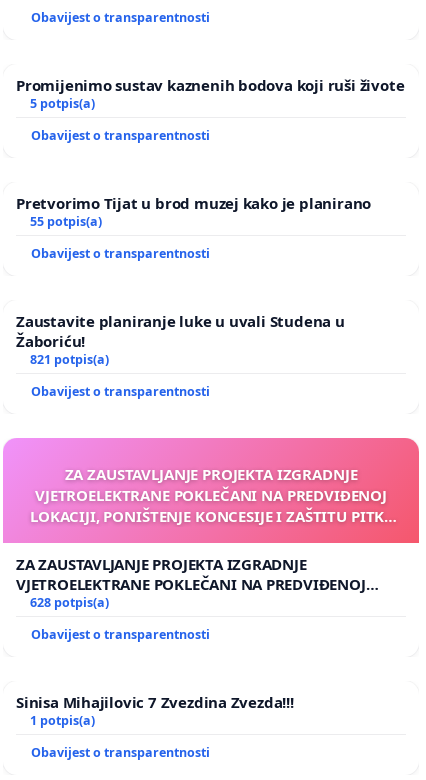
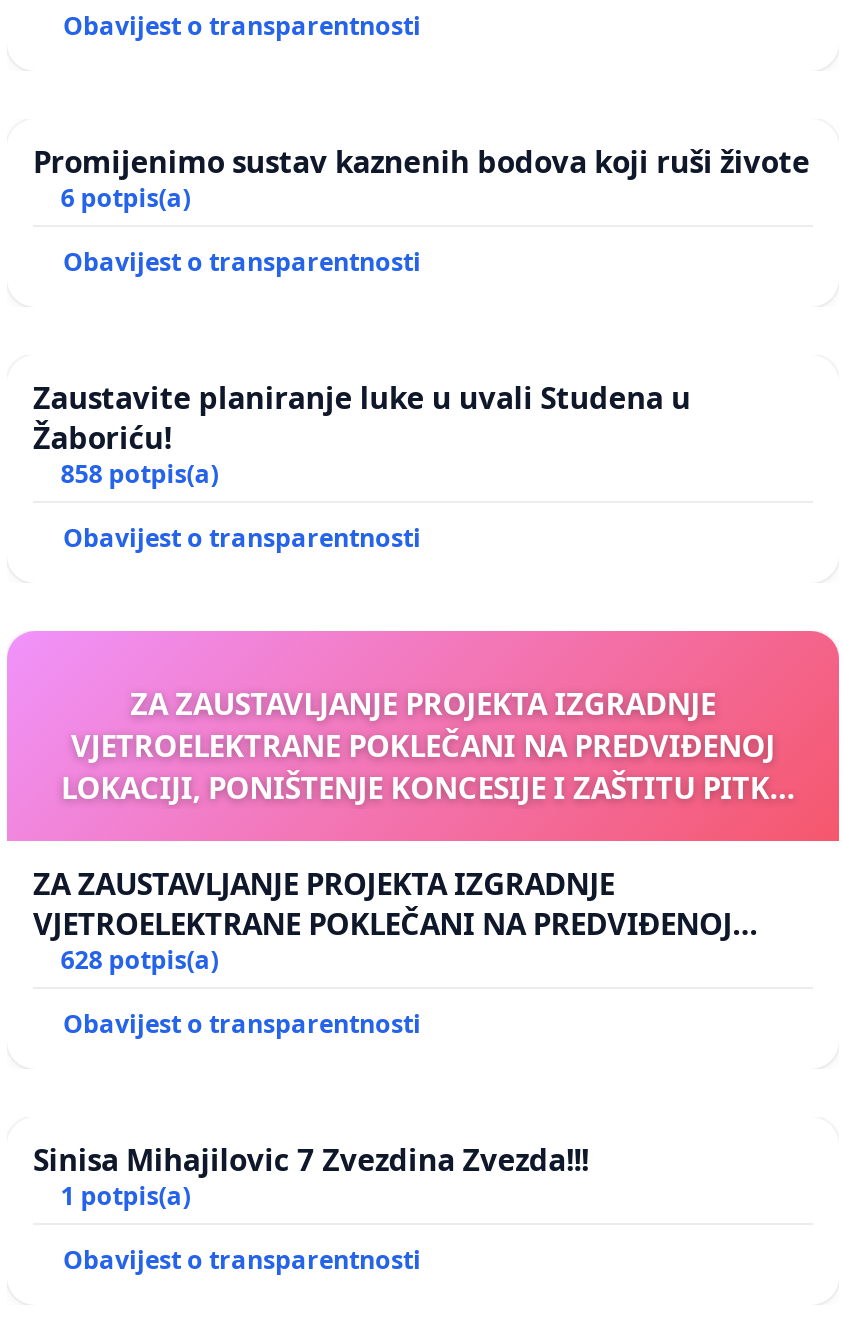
- 5 potpis(a)
- Obavijest o transparentnosti
- Pretvorimo Tijat u brod muzej kako je planirano
- 55 potpis(a)
+ 6 potpis(a)

- 821 potpis(a)
+ 858 potpis(a)
